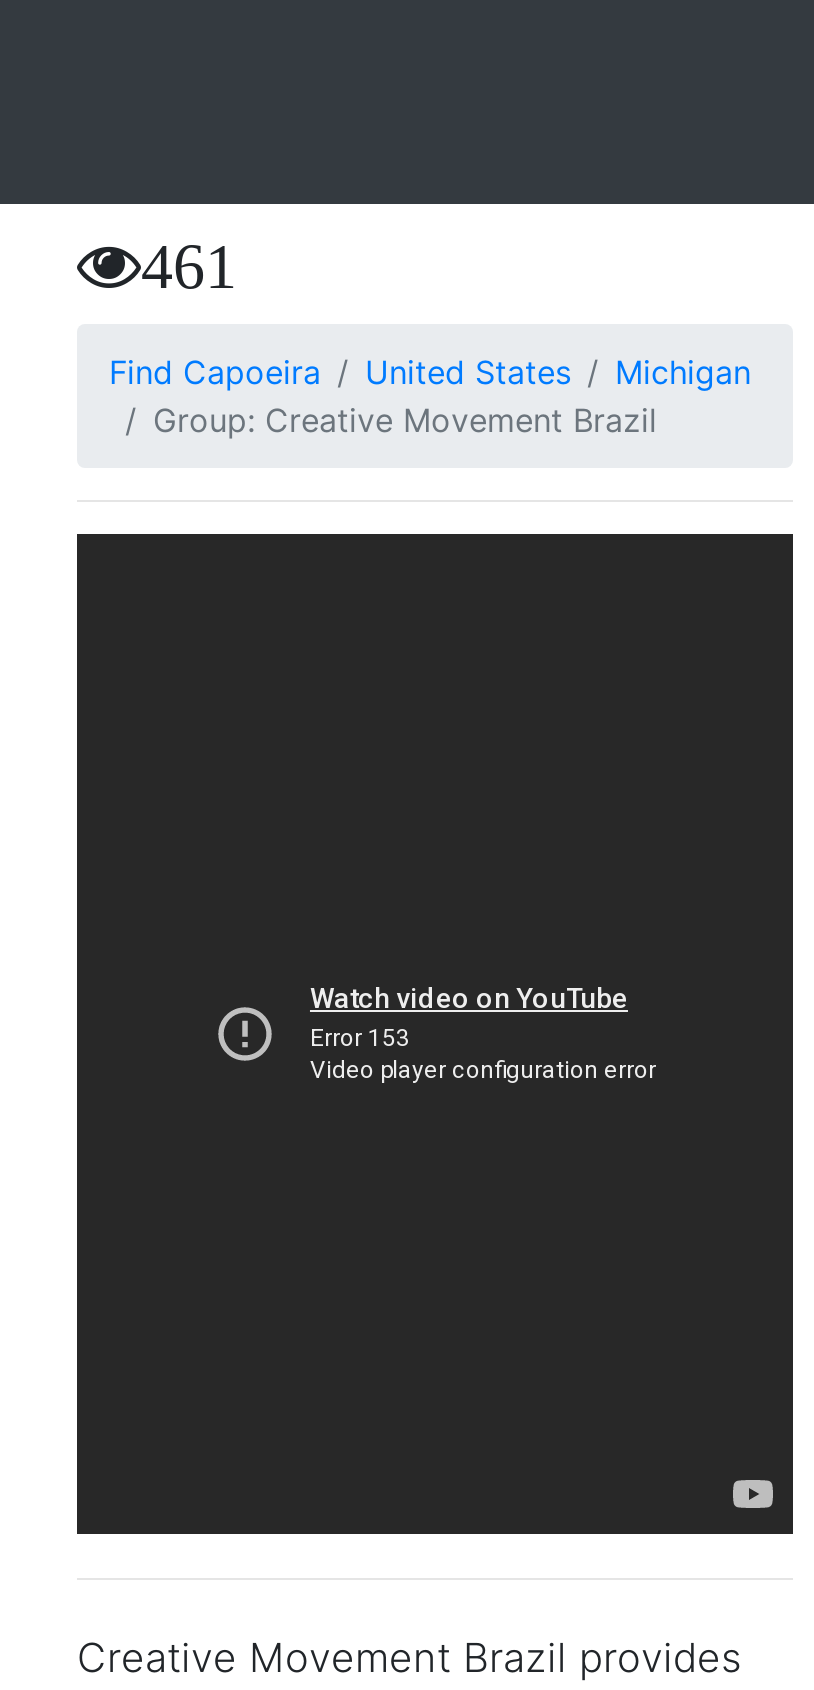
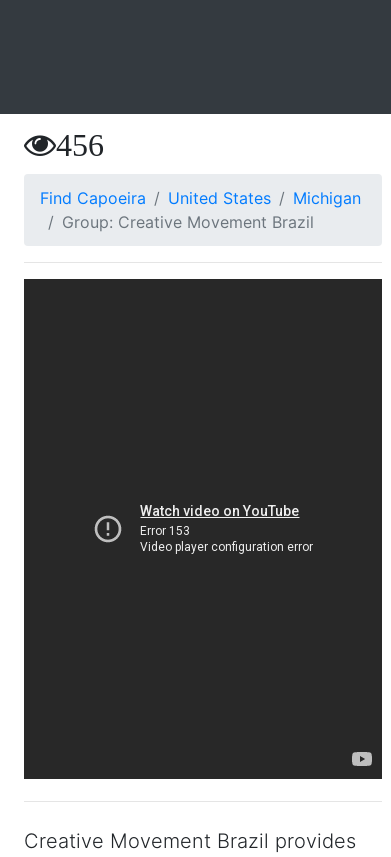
- 461
+ 456
